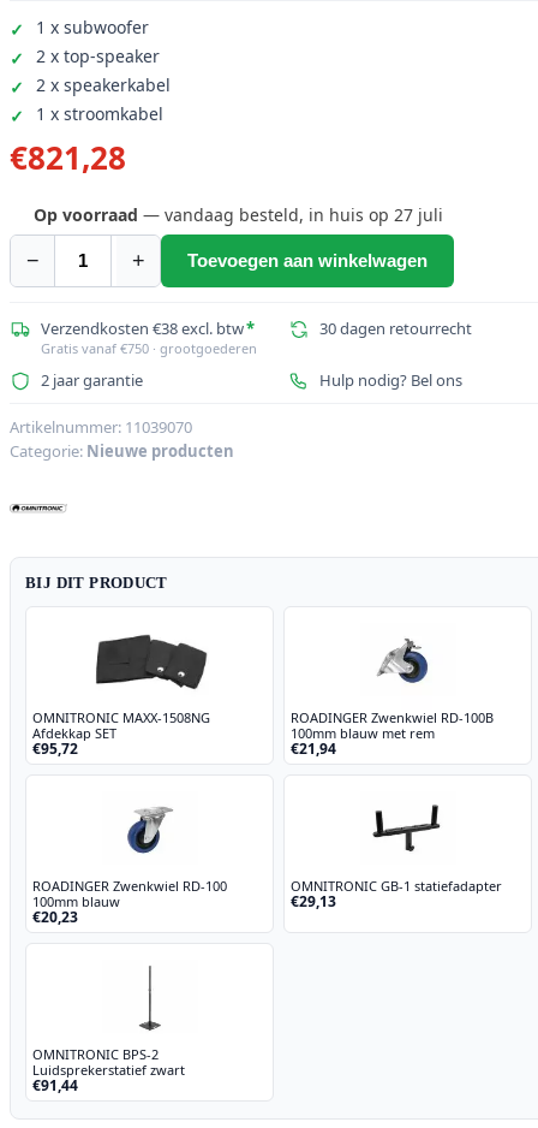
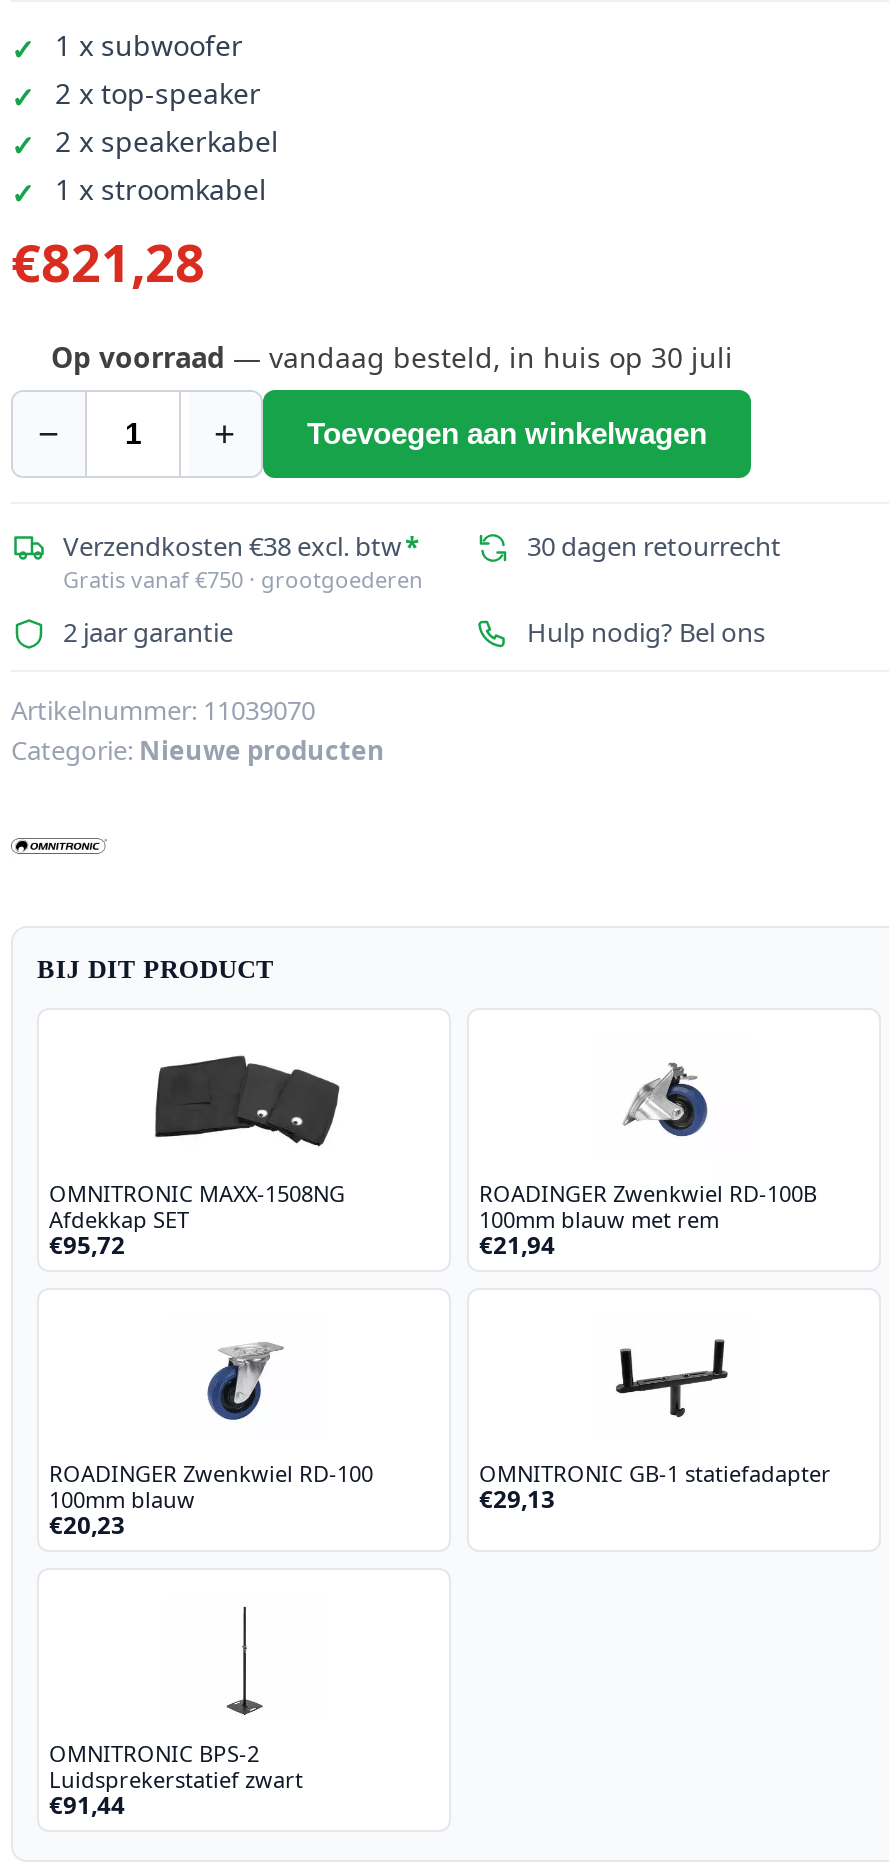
- Op voorraad — vandaag besteld, in huis op 27 juli
+ Op voorraad — vandaag besteld, in huis op 30 juli
